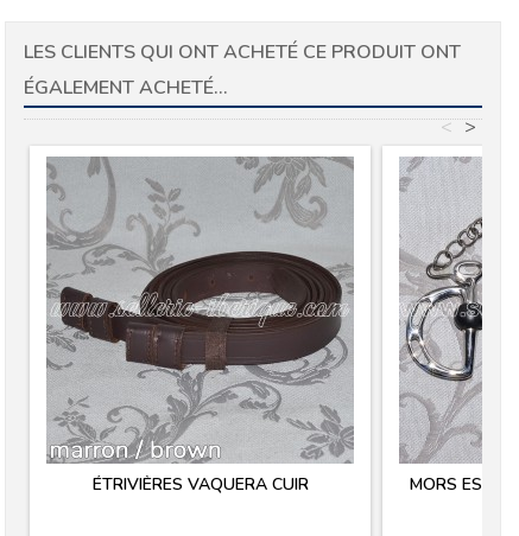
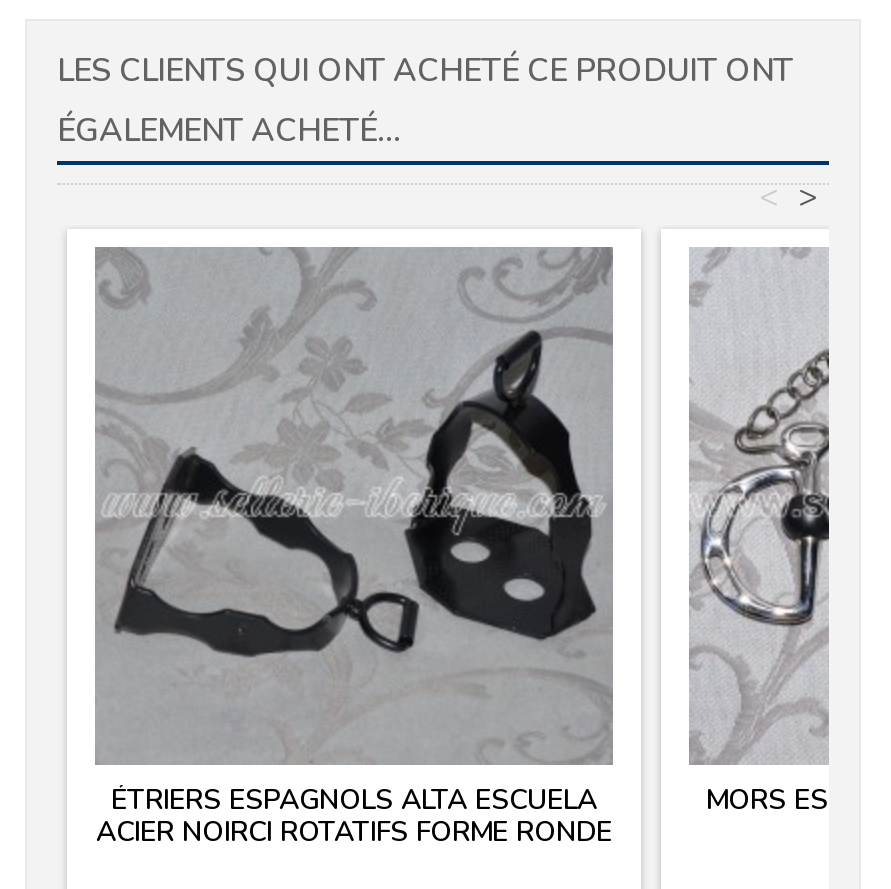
- [image]
- ÉTRIVIÈRES VAQUERA CUIR
+ [image]
+ ÉTRIERS ESPAGNOLS ALTA ESCUELA
+ ACIER NOIRCI ROTATIFS FORME RONDE
